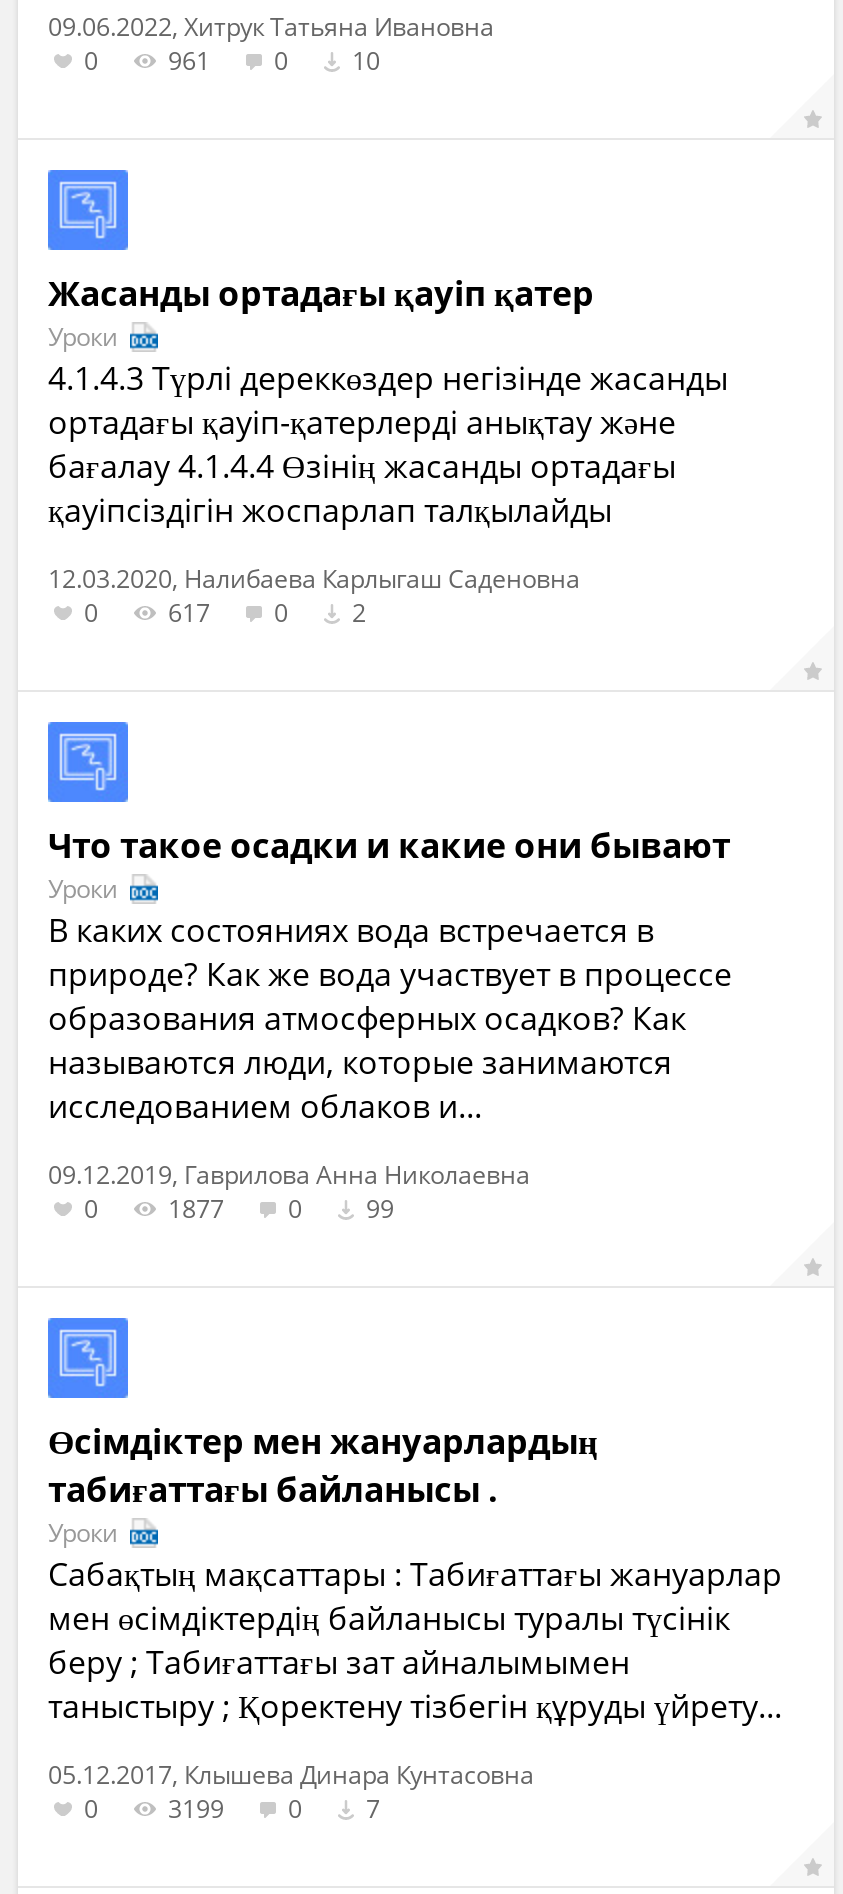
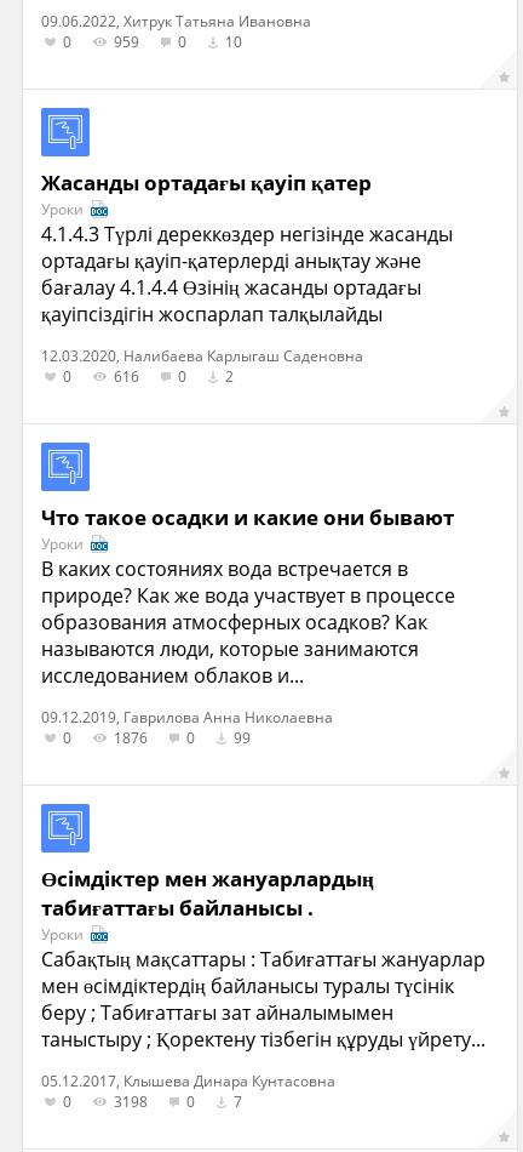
- 0 961 0 10
+ 0 959 0 10

- 0 617 0 2
+ 0 616 0 2

- 0 1877 0 99
+ 0 1876 0 99

- 0 3199 0 7
+ 0 3198 0 7
